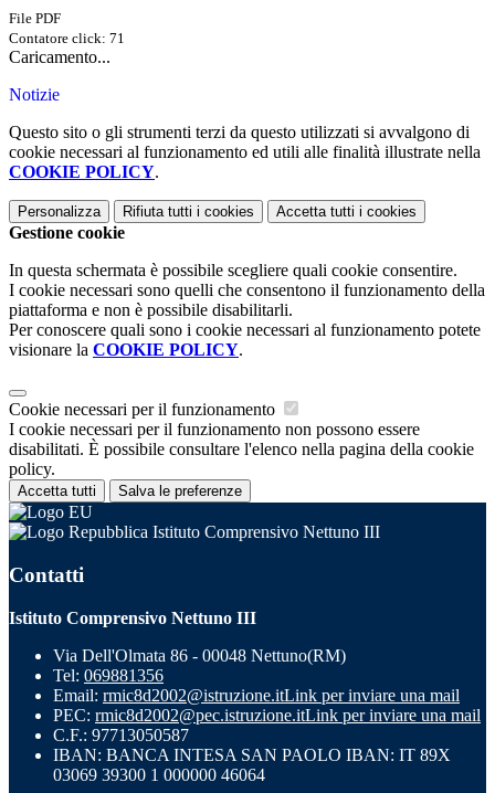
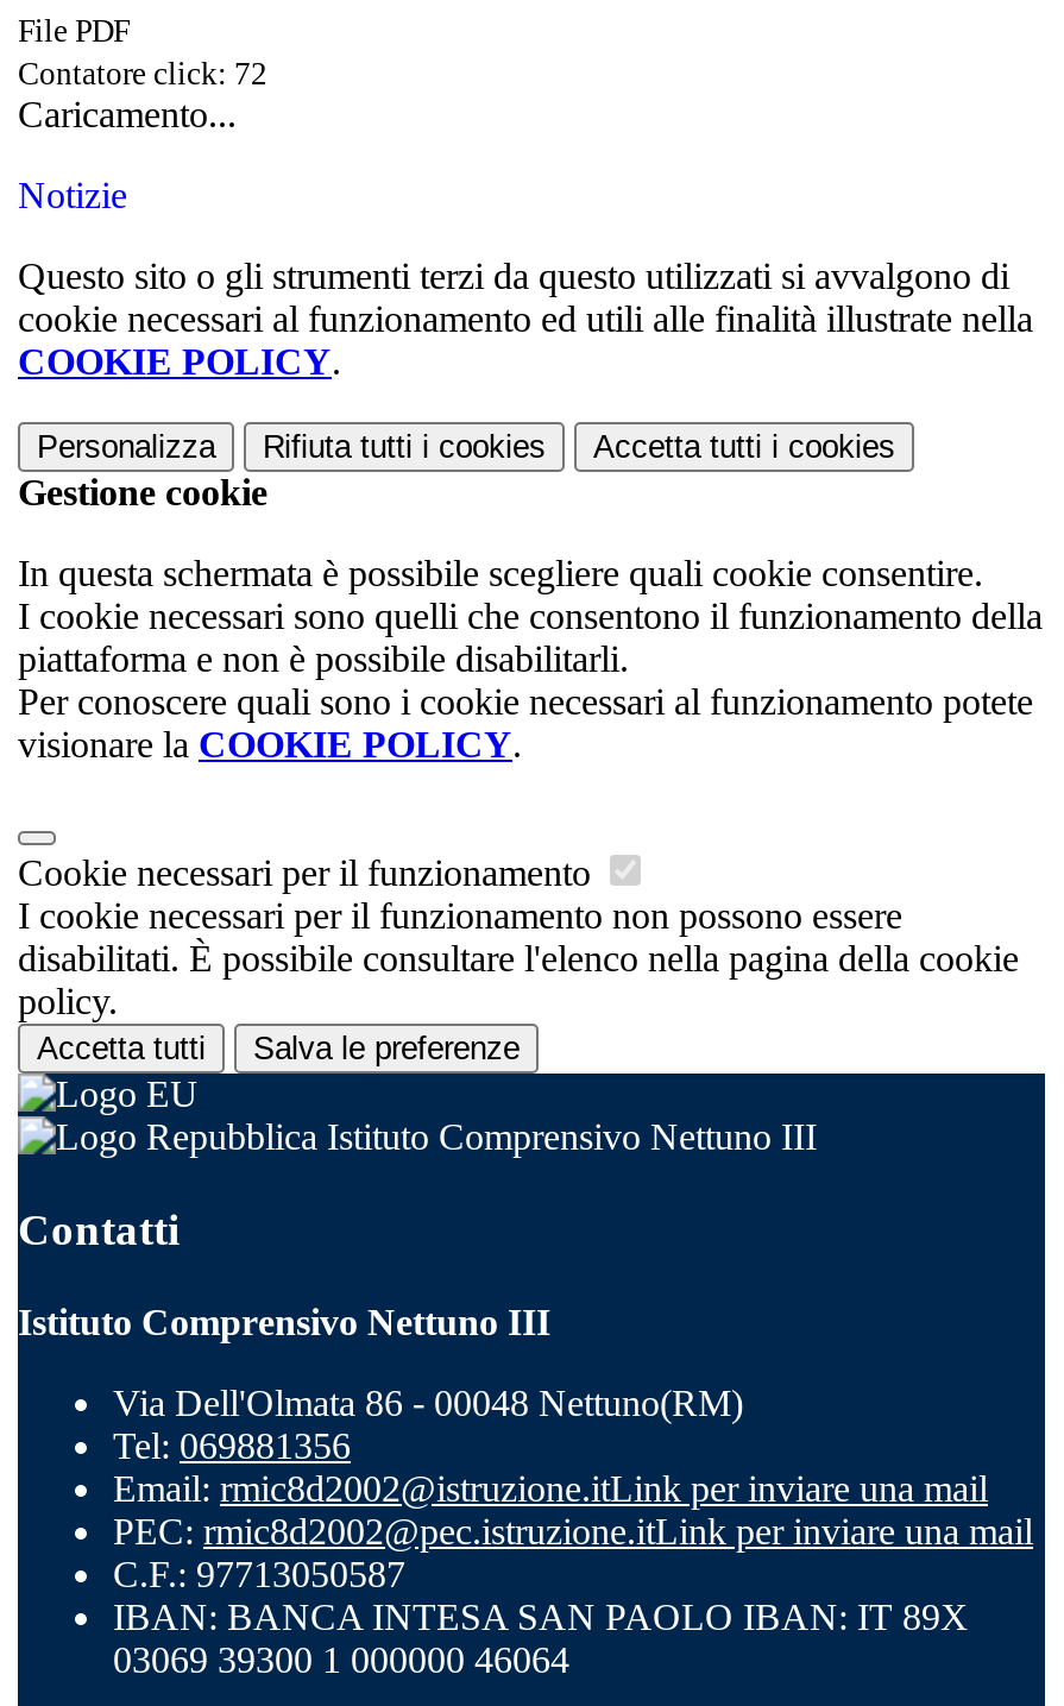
- Contatore click: 71
+ Contatore click: 72
